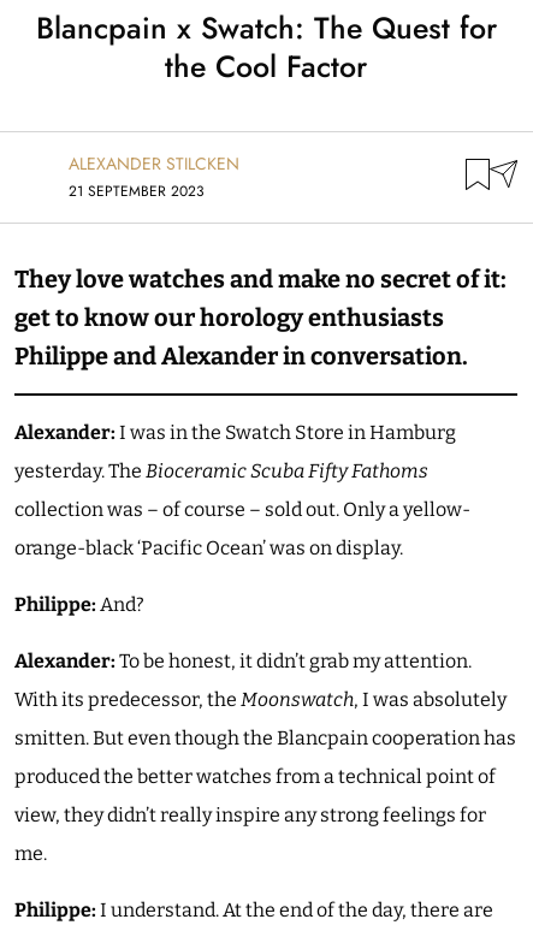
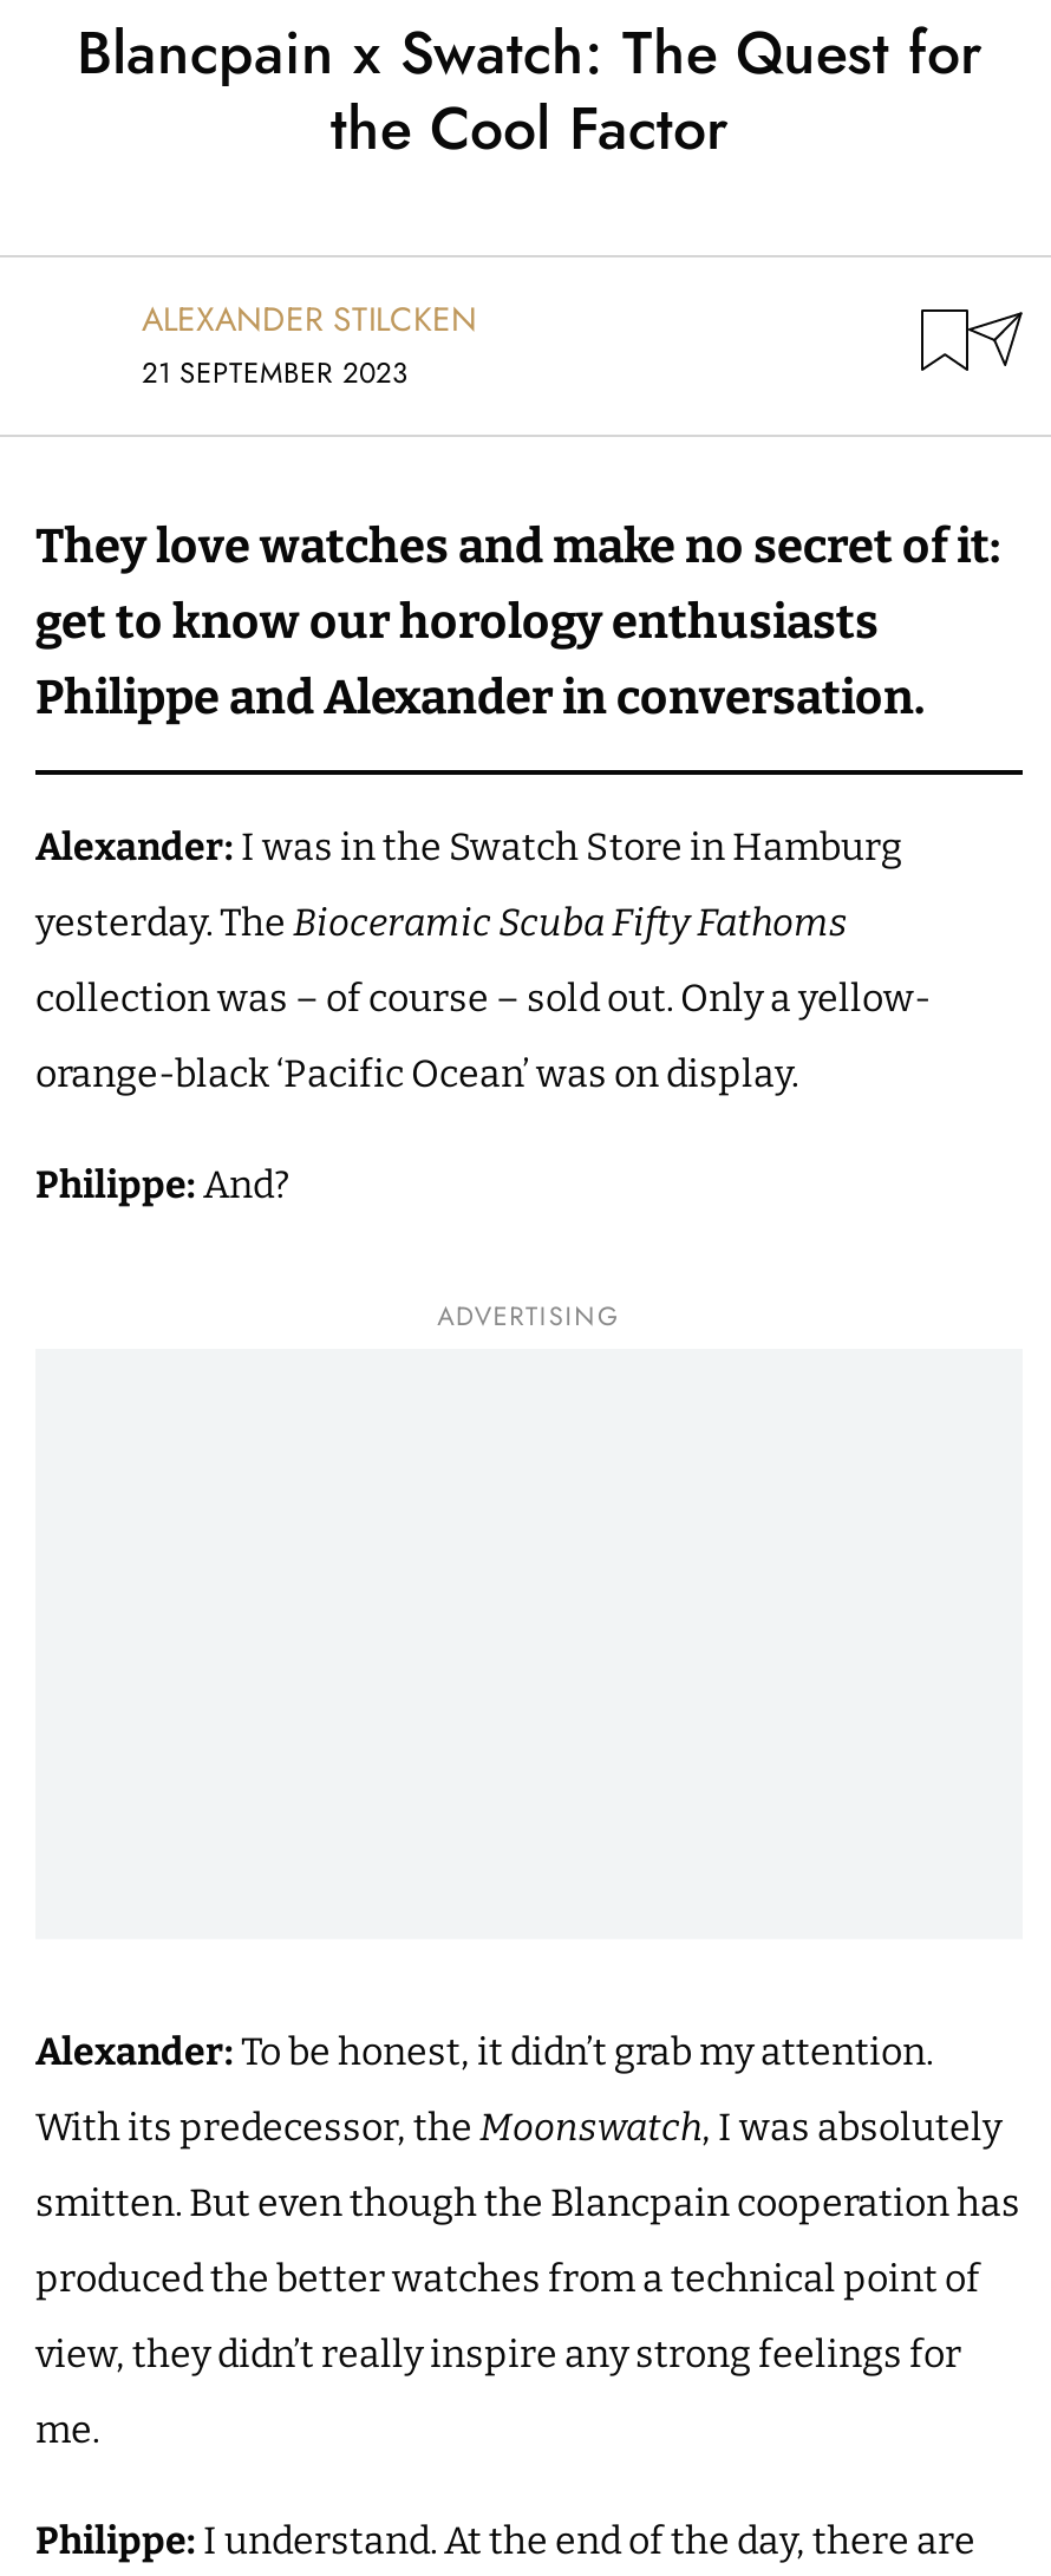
+ ADVERTISING
